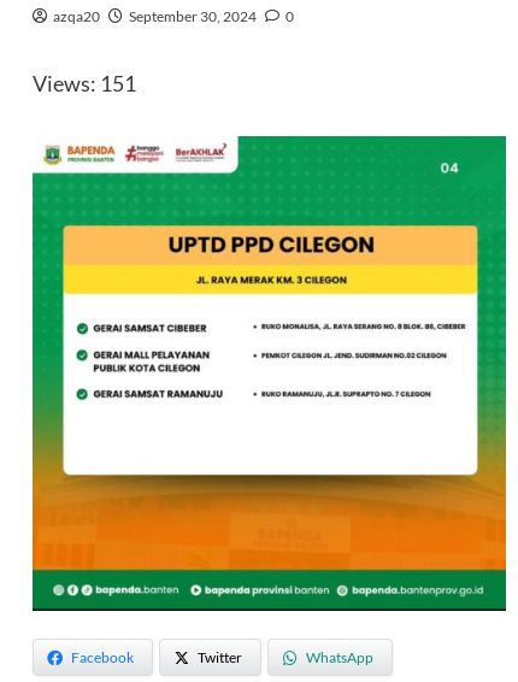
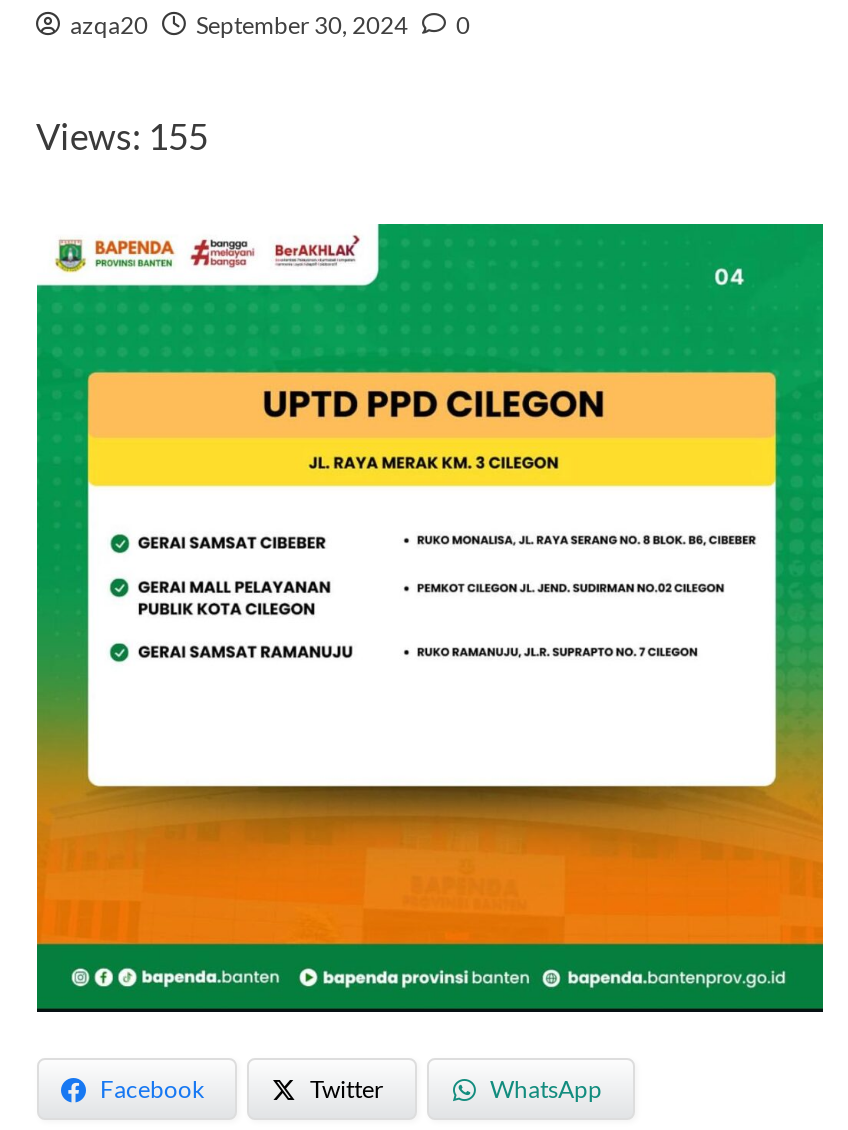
- Views: 151
+ Views: 155
